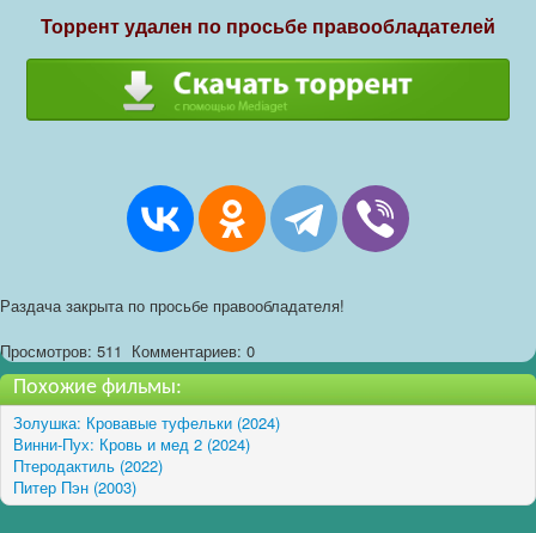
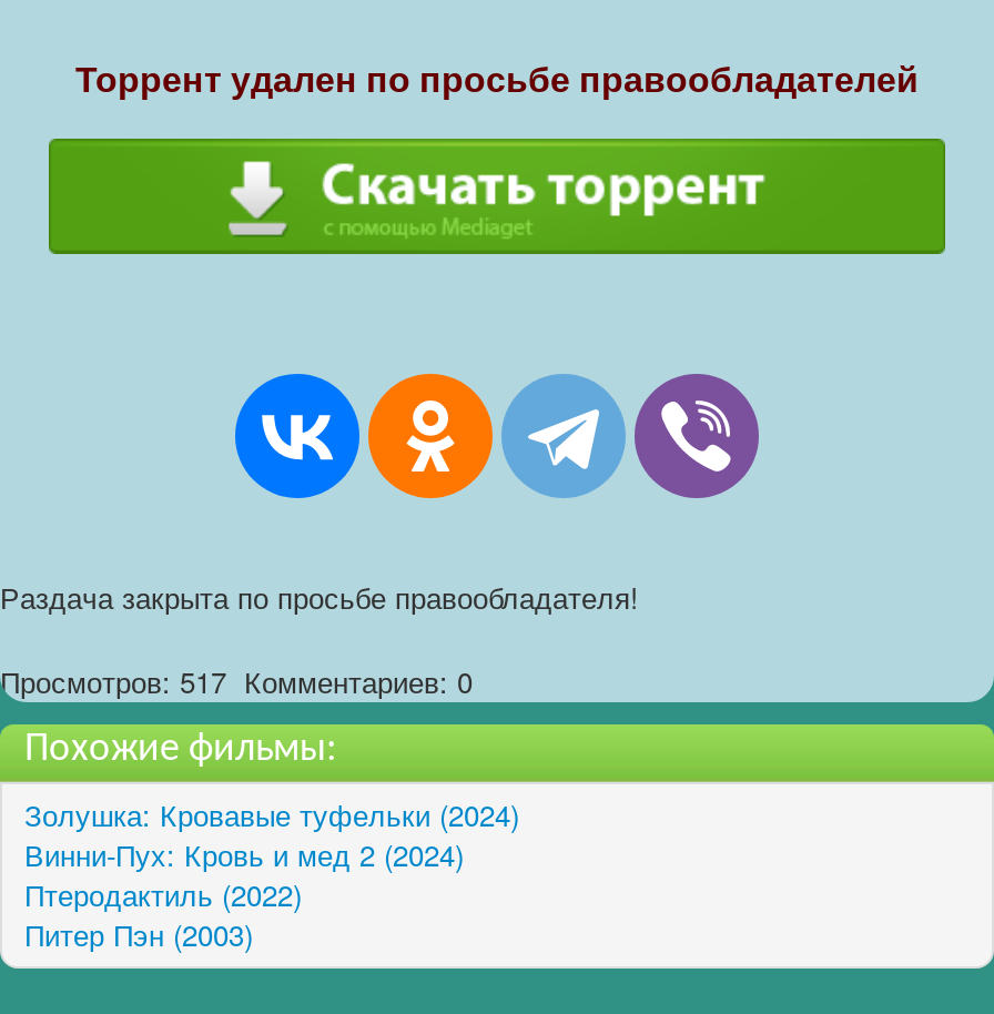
- Просмотров: 511 Комментариев: 0
+ Просмотров: 517 Комментариев: 0
